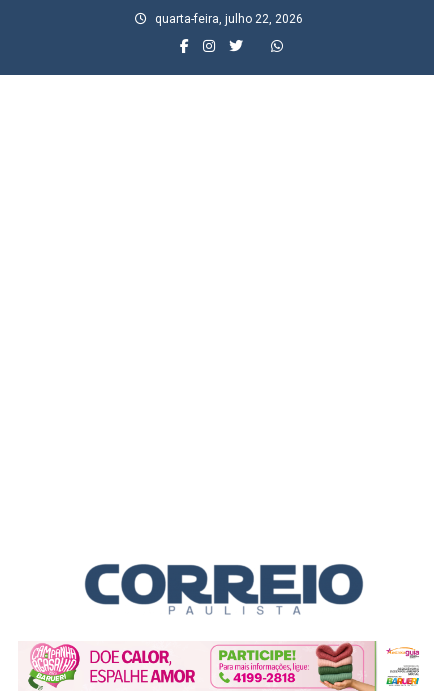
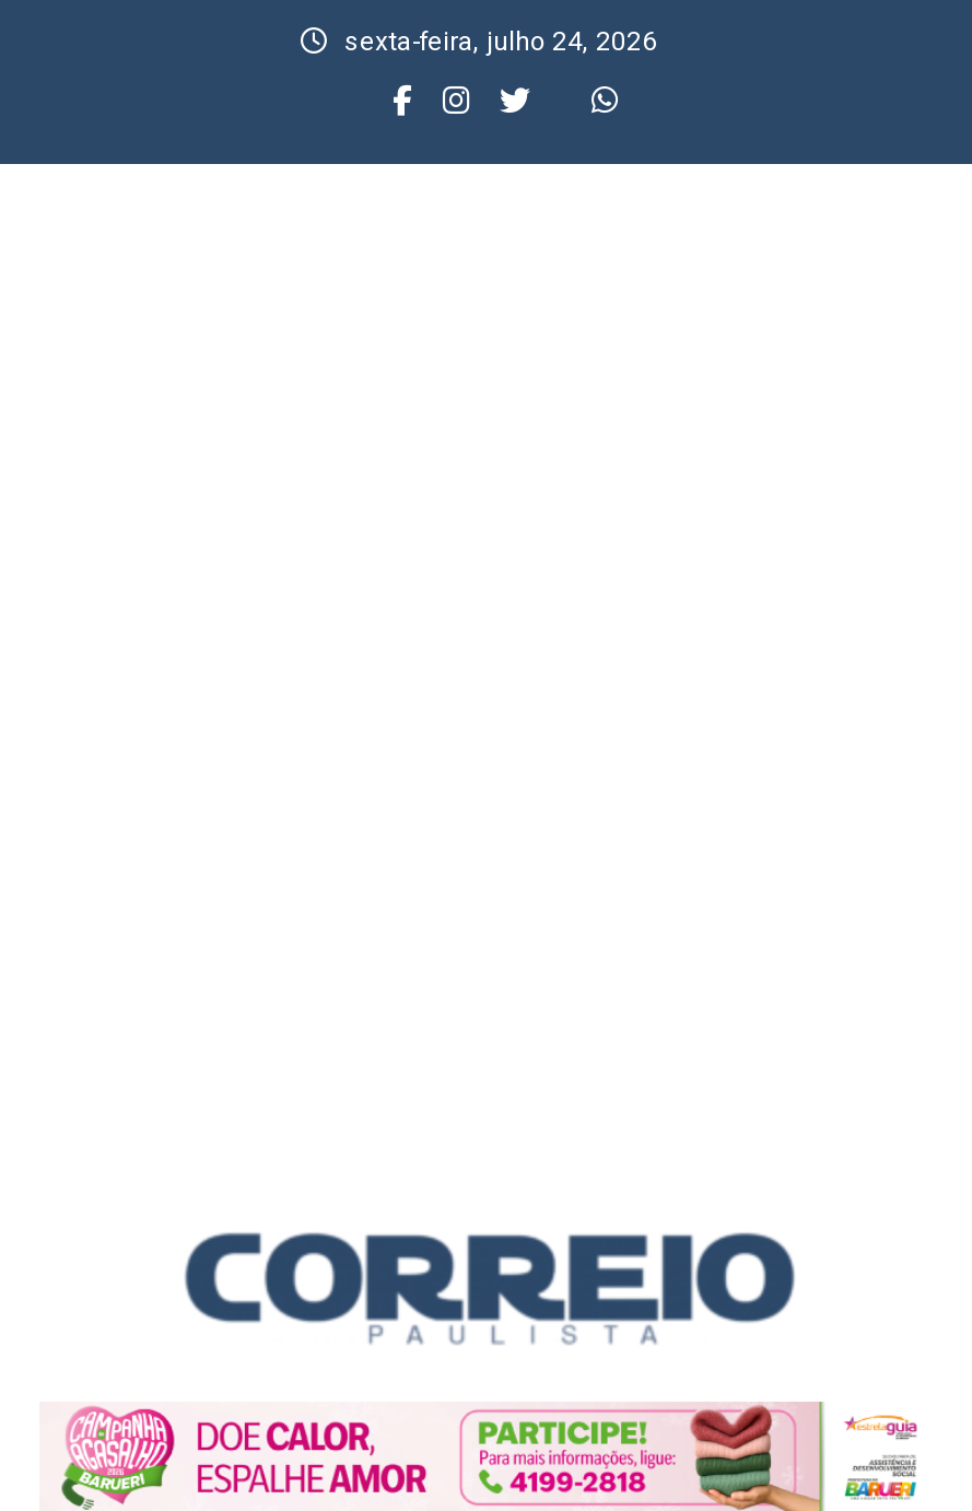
- quarta-feira, julho 22, 2026
+ sexta-feira, julho 24, 2026
